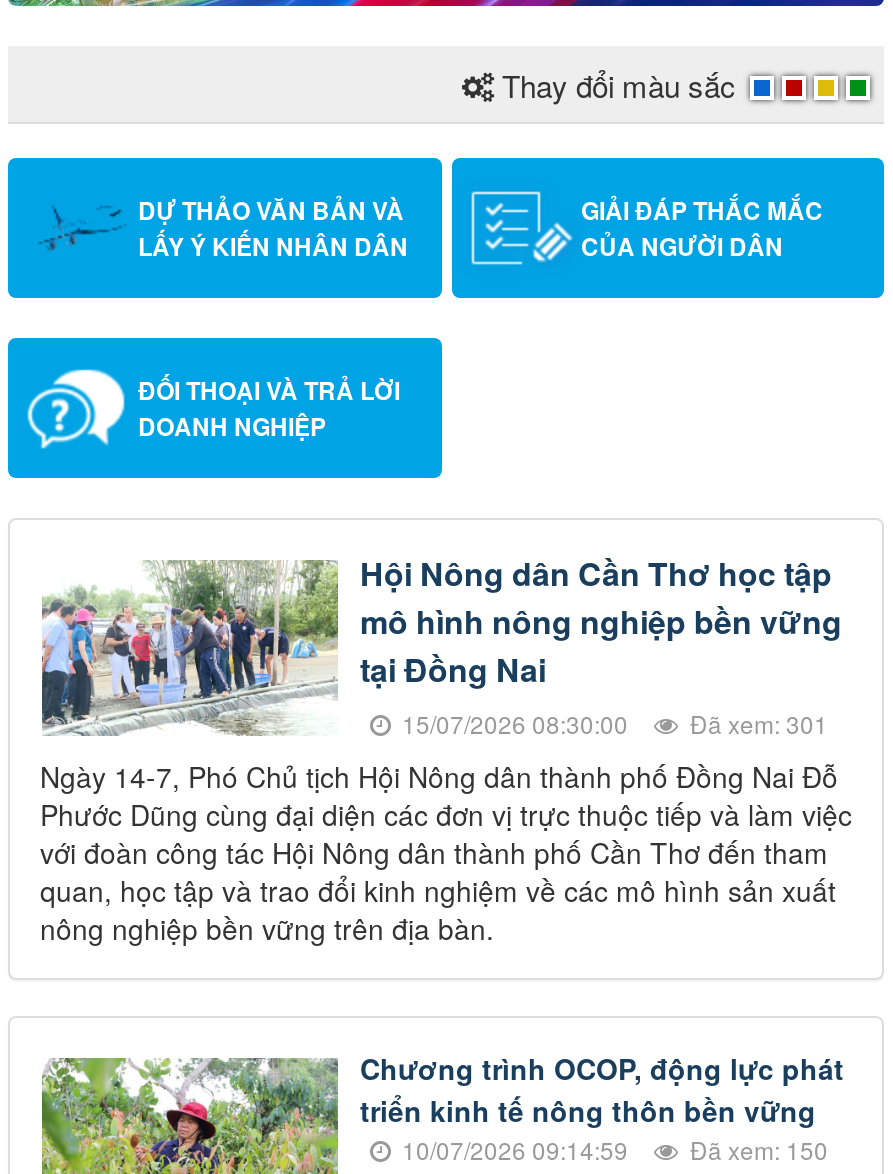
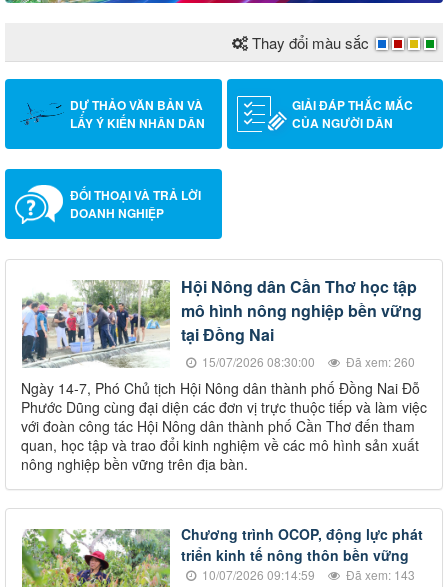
- 15/07/2026 08:30:00 Đã xem: 301
+ 15/07/2026 08:30:00 Đã xem: 260

- 10/07/2026 09:14:59 Đã xem: 150
+ 10/07/2026 09:14:59 Đã xem: 143
